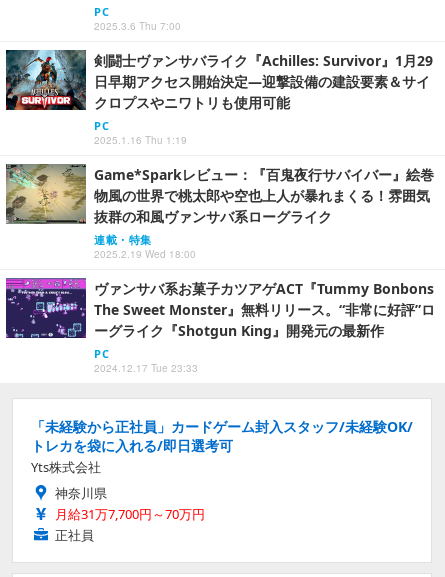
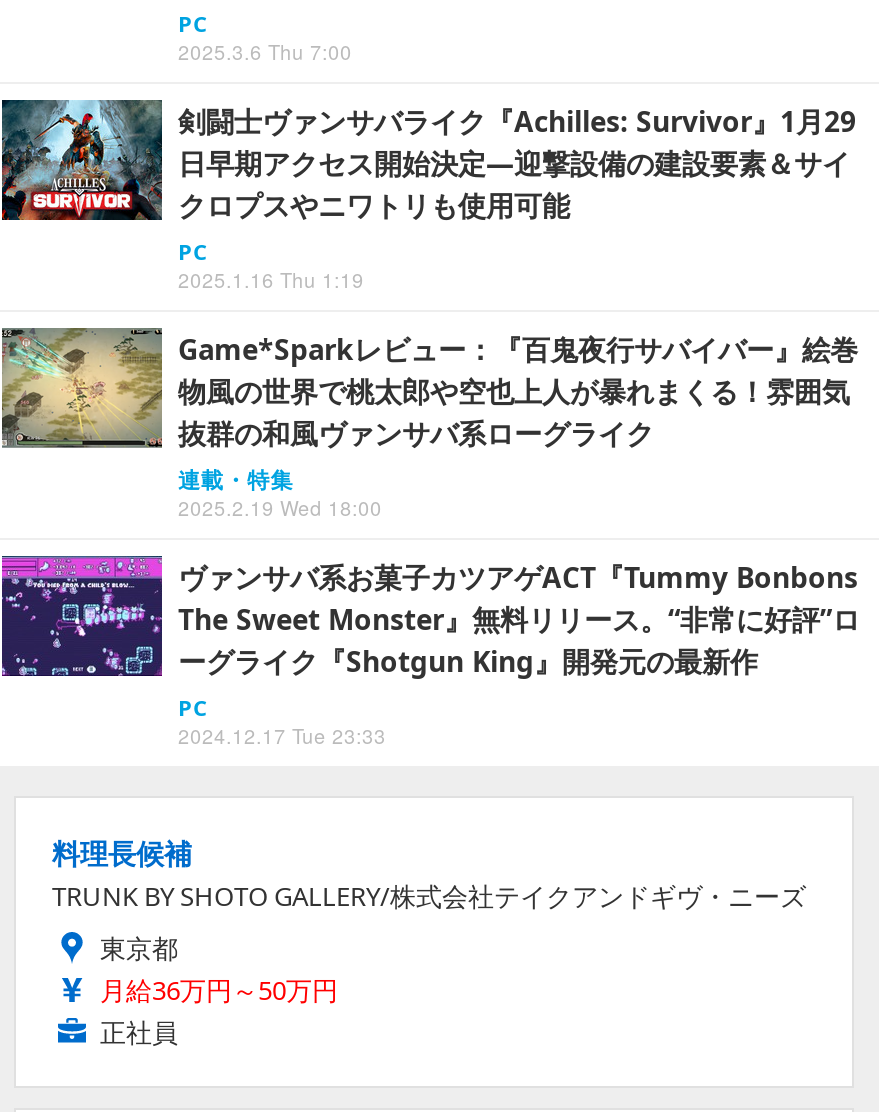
- 「未経験から正社員」カードゲーム封入スタッフ/未経験OK/
- トレカを袋に入れる/即日選考可
- Yts株式会社
- 神奈川県
- 月給31万7,700円～70万円
+ 料理長候補
+ TRUNK BY SHOTO GALLERY/株式会社テイクアンドギヴ・ニーズ
+ 東京都
+ 月給36万円～50万円
